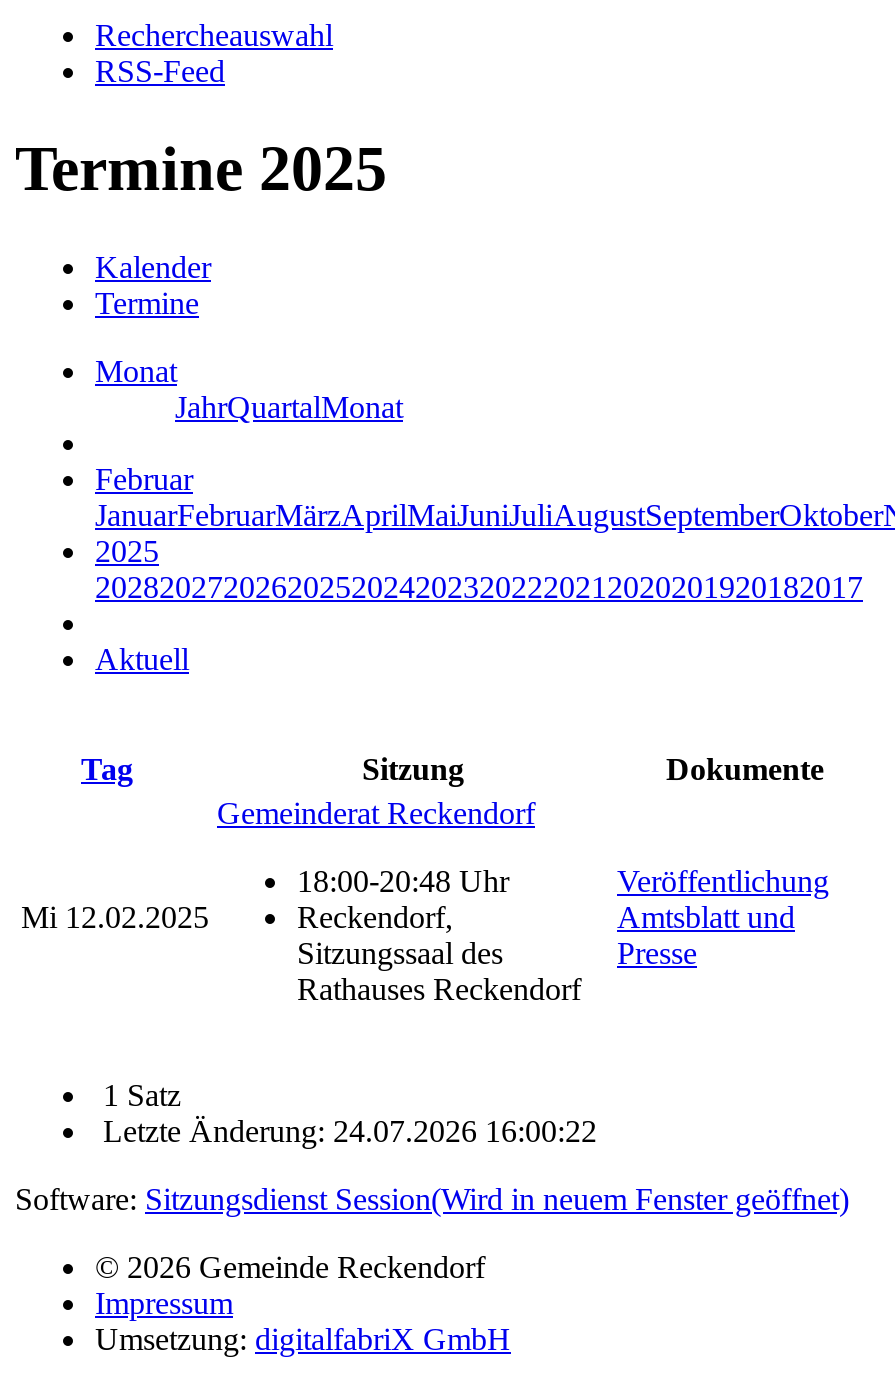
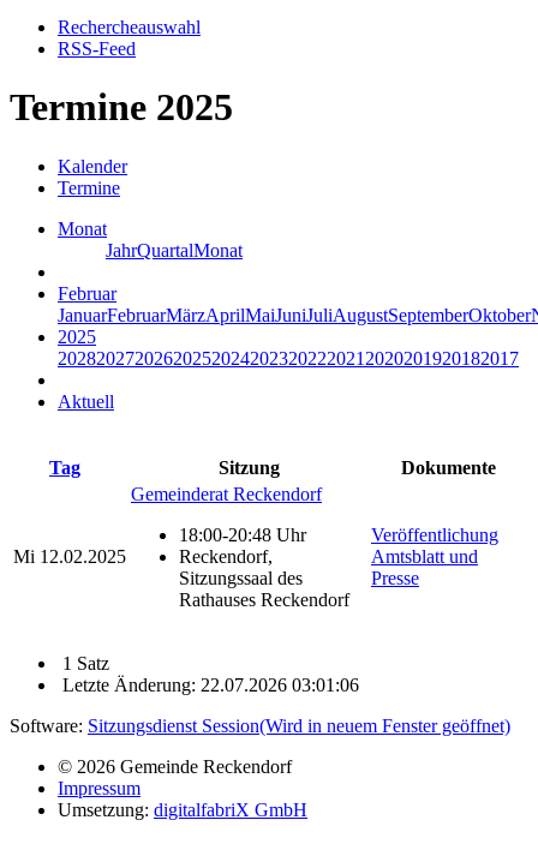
- Letzte Änderung: 24.07.2026 16:00:22
+ Letzte Änderung: 22.07.2026 03:01:06
